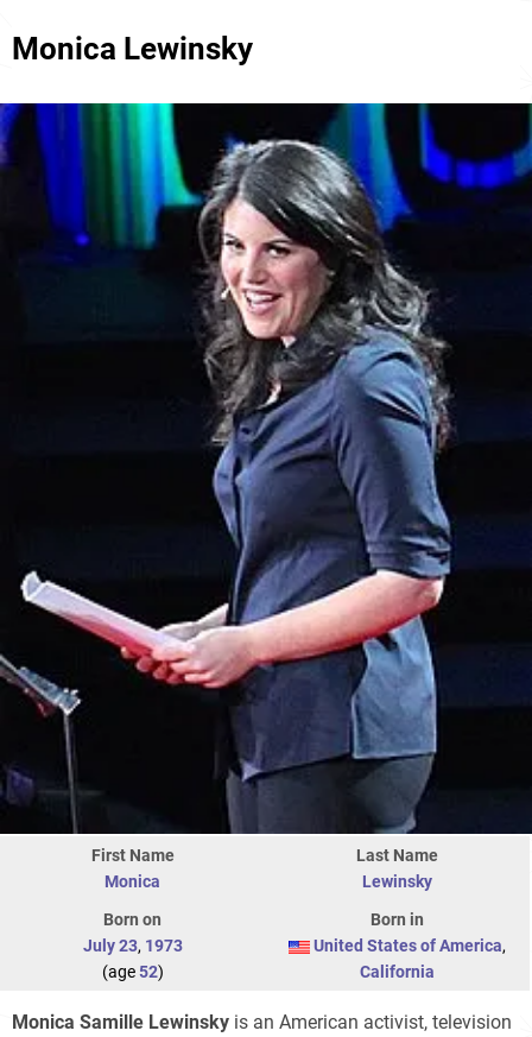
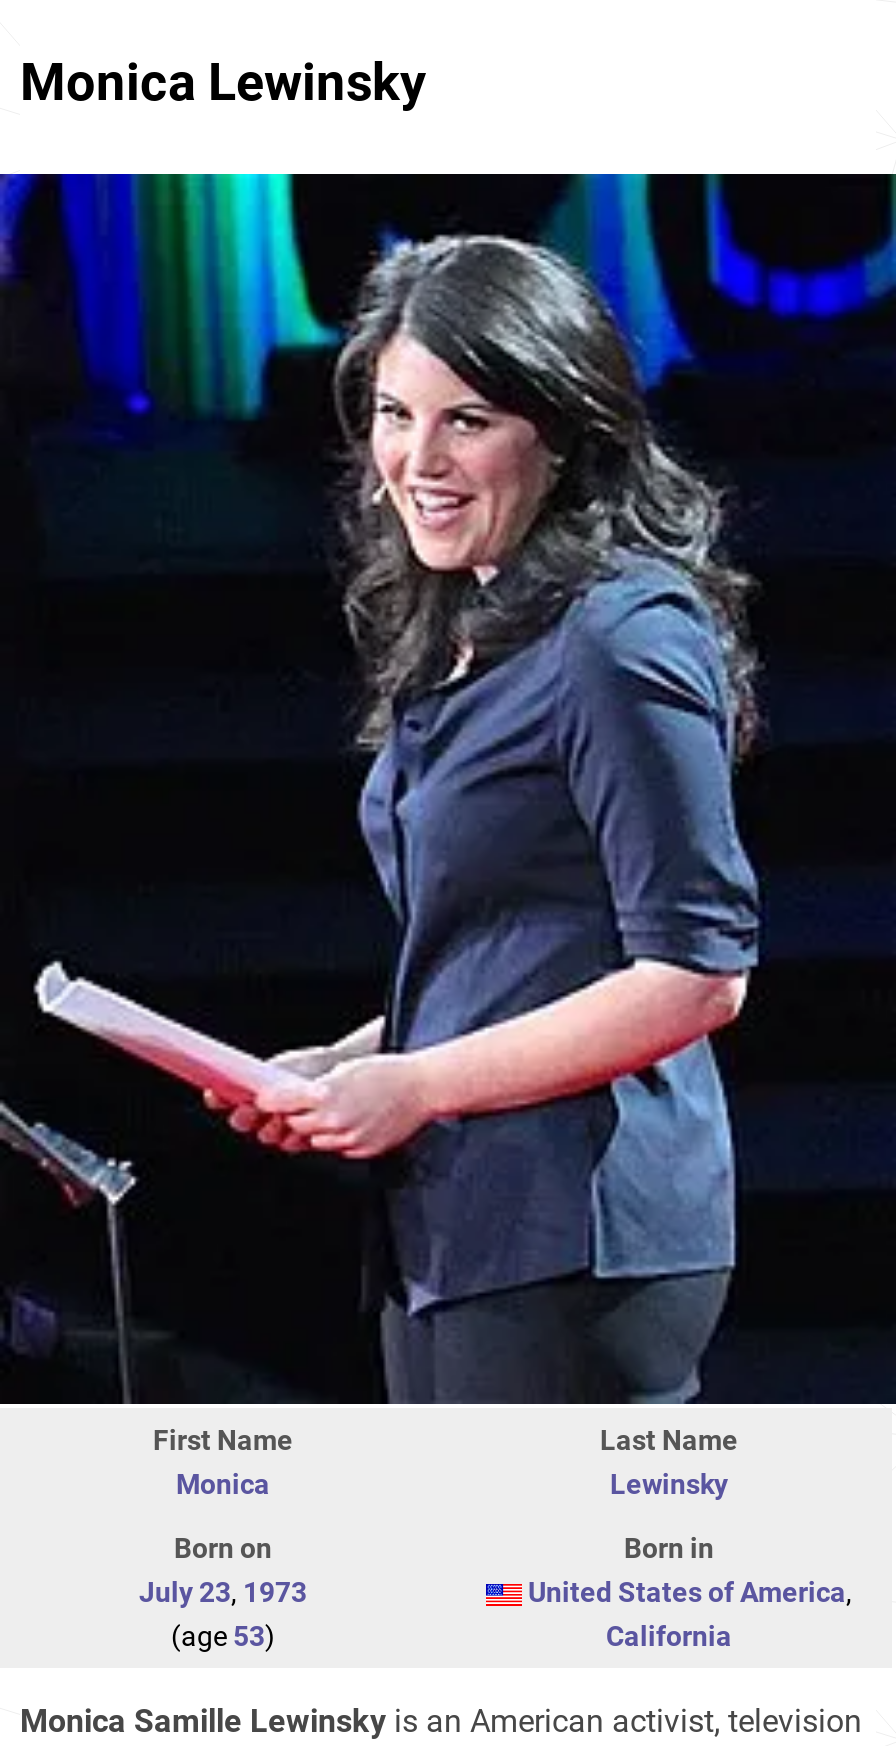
- (age 52)
+ (age 53)
